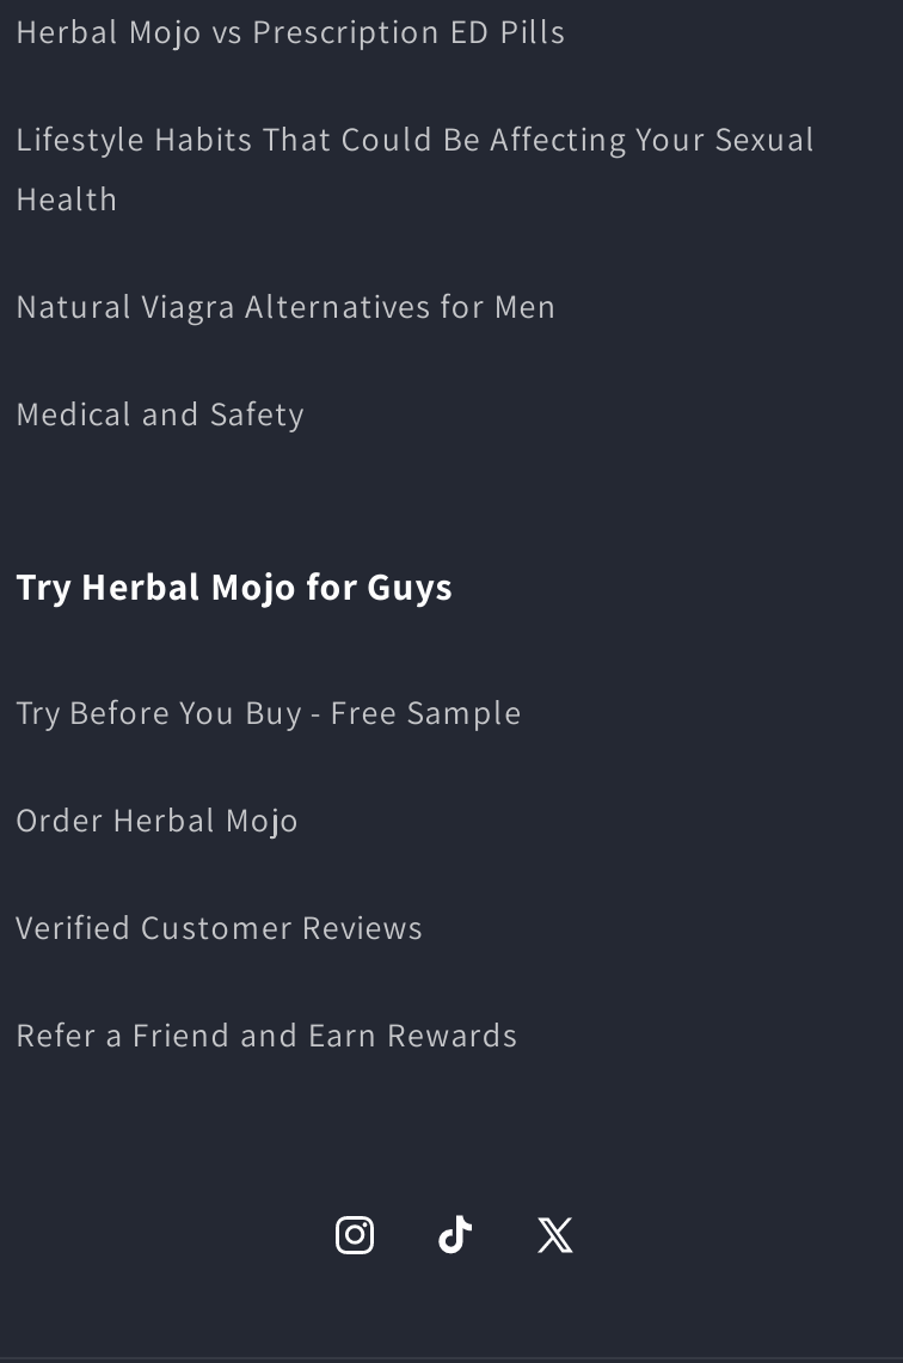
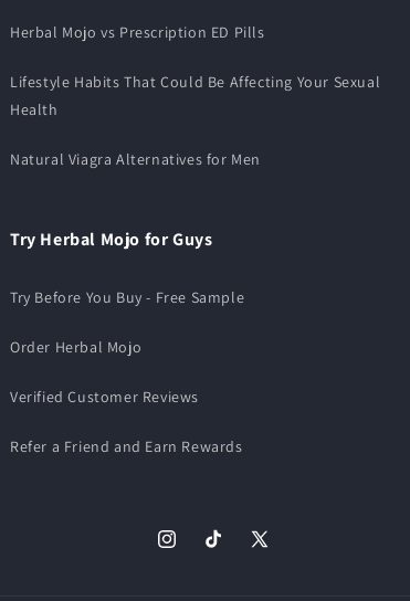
- Medical and Safety
